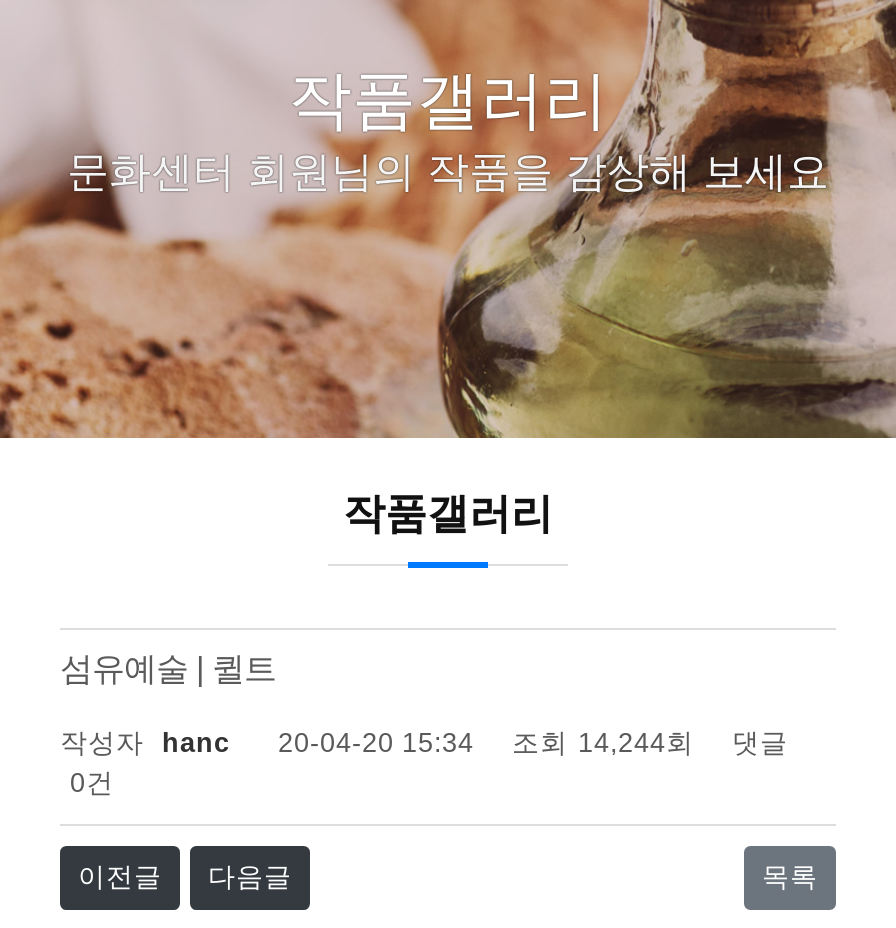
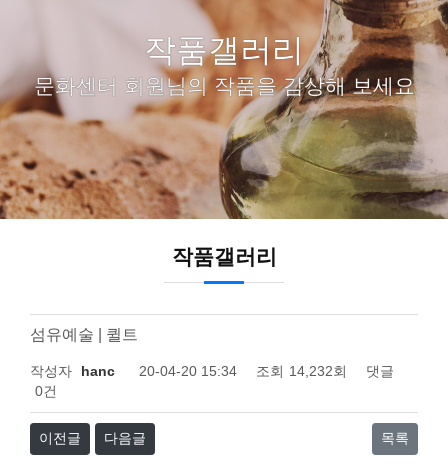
- 작성자 hanc 20-04-20 15:34 조회 14,244회 댓글
+ 작성자 hanc 20-04-20 15:34 조회 14,232회 댓글
